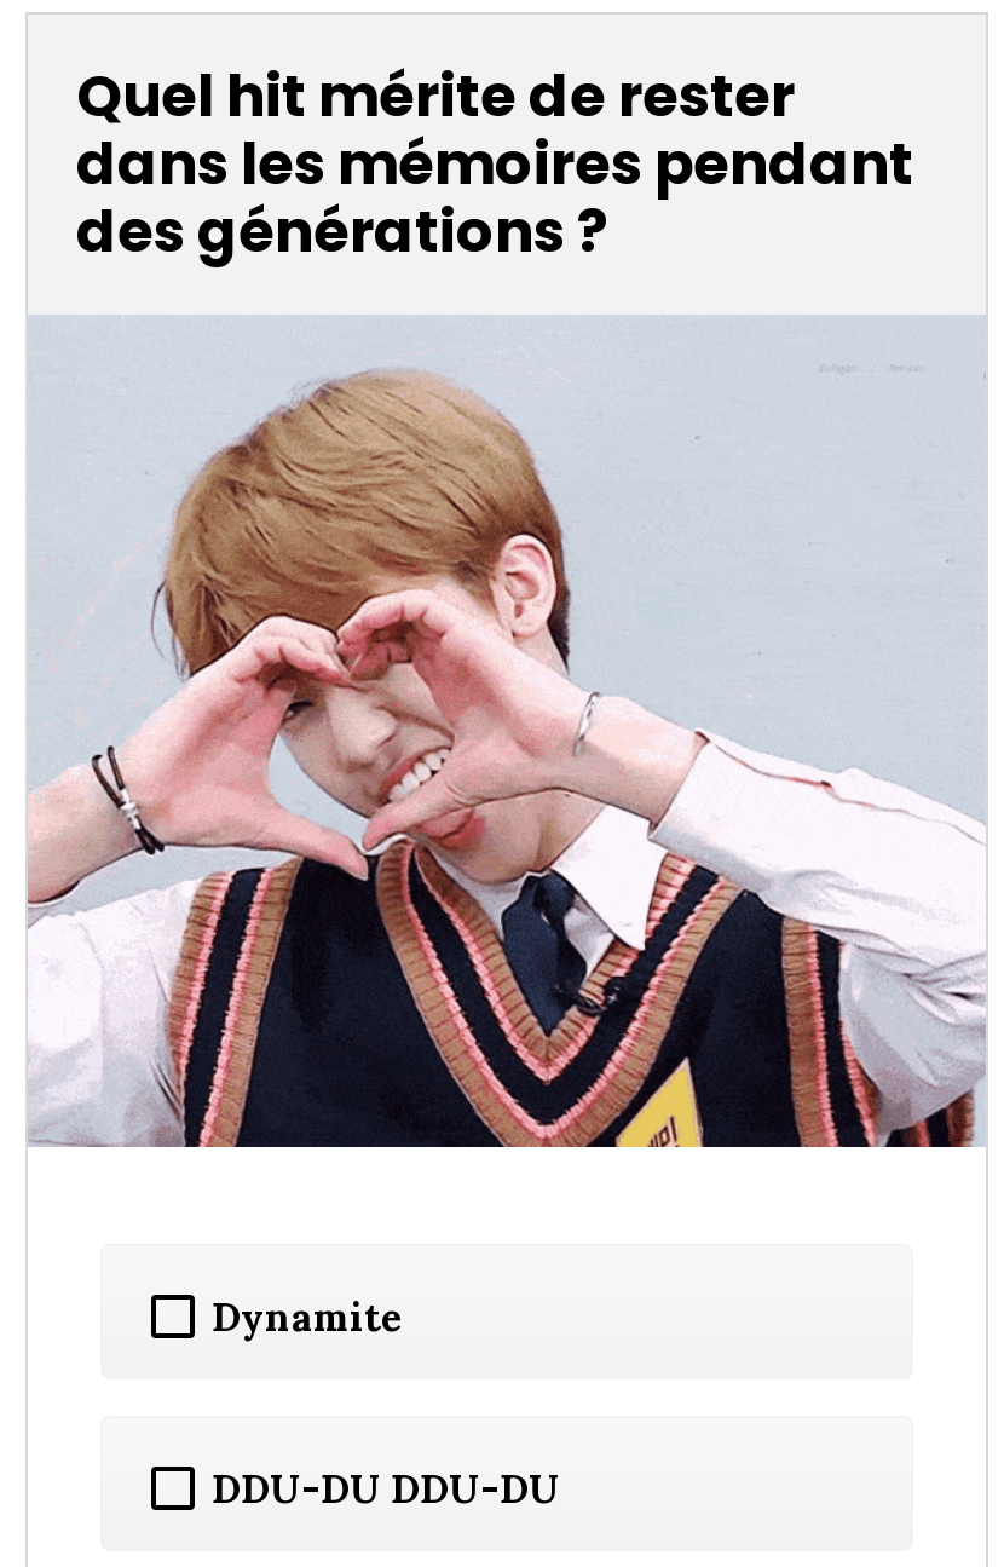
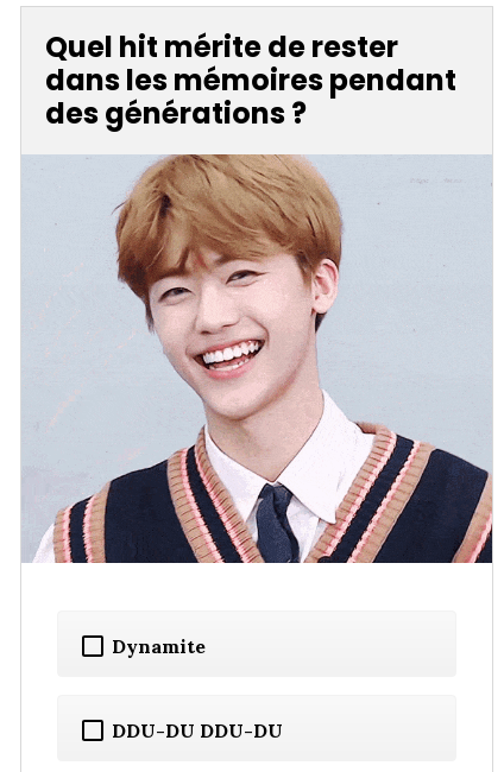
- [image]
+ [image]
